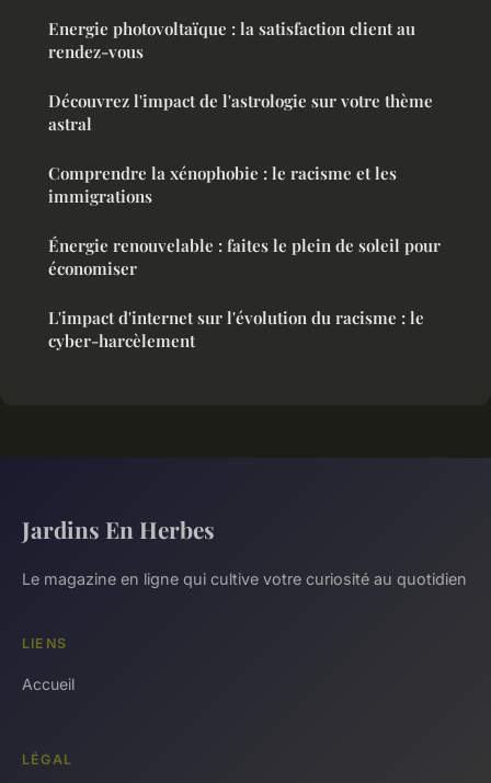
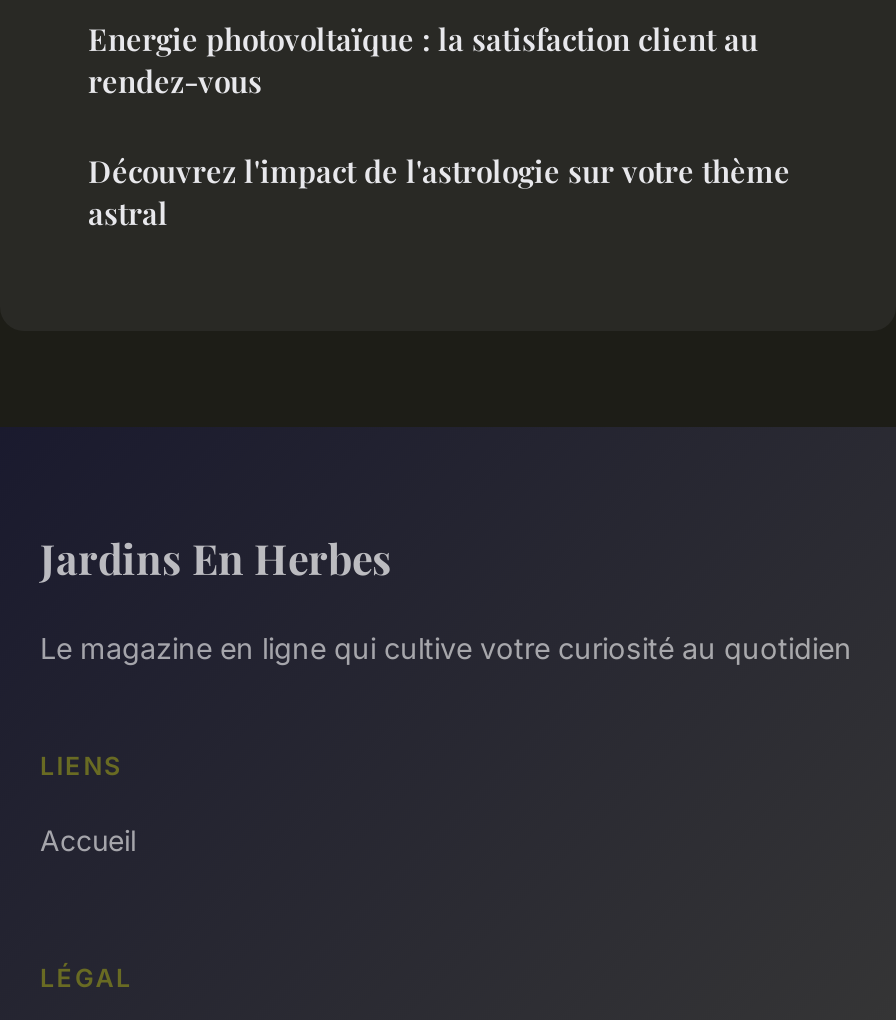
- Comprendre la xénophobie : le racisme et les
- immigrations
- Énergie renouvelable : faites le plein de soleil pour
- économiser
- L'impact d'internet sur l'évolution du racisme : le
- cyber-harcèlement
